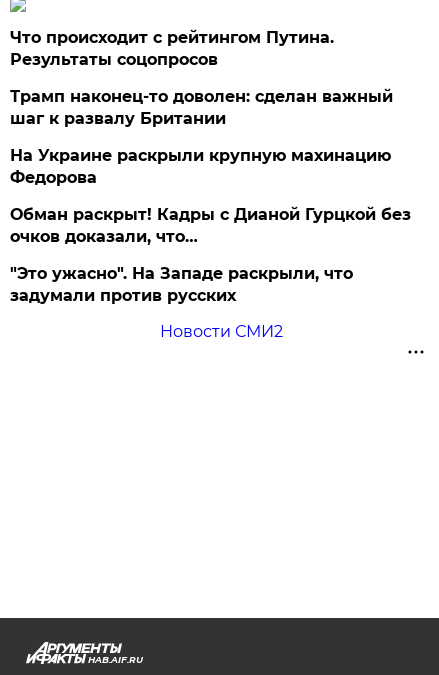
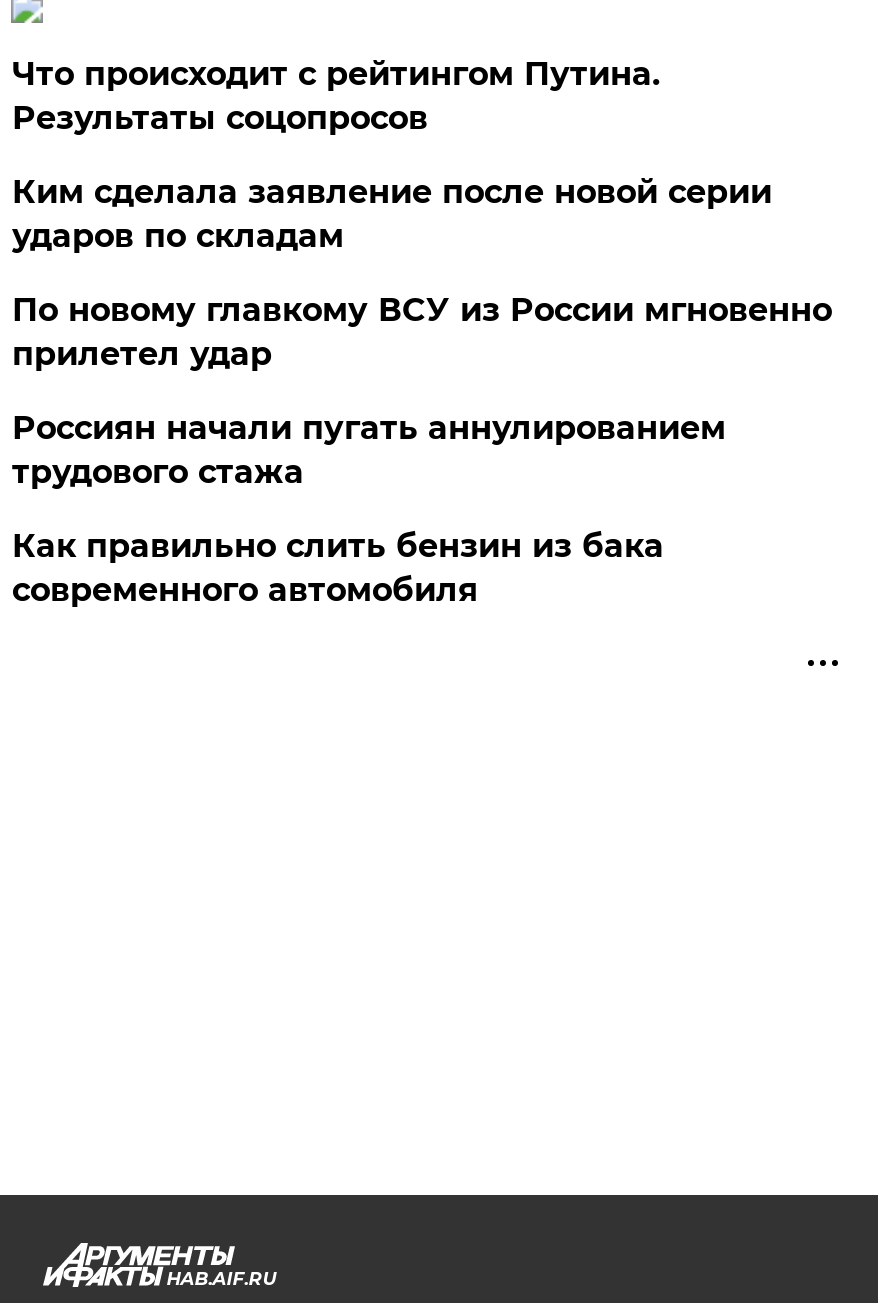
- Трамп наконец-то доволен: сделан важный
- шаг к развалу Британии
- На Украине раскрыли крупную махинацию
- Федорова
- Обман раскрыт! Кадры с Дианой Гурцкой без
- очков доказали, что…
- "Это ужасно". На Западе раскрыли, что
- задумали против русских
- Новости СМИ2
+ Ким сделала заявление после новой серии
+ ударов по складам
+ По новому главкому ВСУ из России мгновенно
+ прилетел удар
+ Россиян начали пугать аннулированием
+ трудового стажа
+ Как правильно слить бензин из бака
+ современного автомобиля
